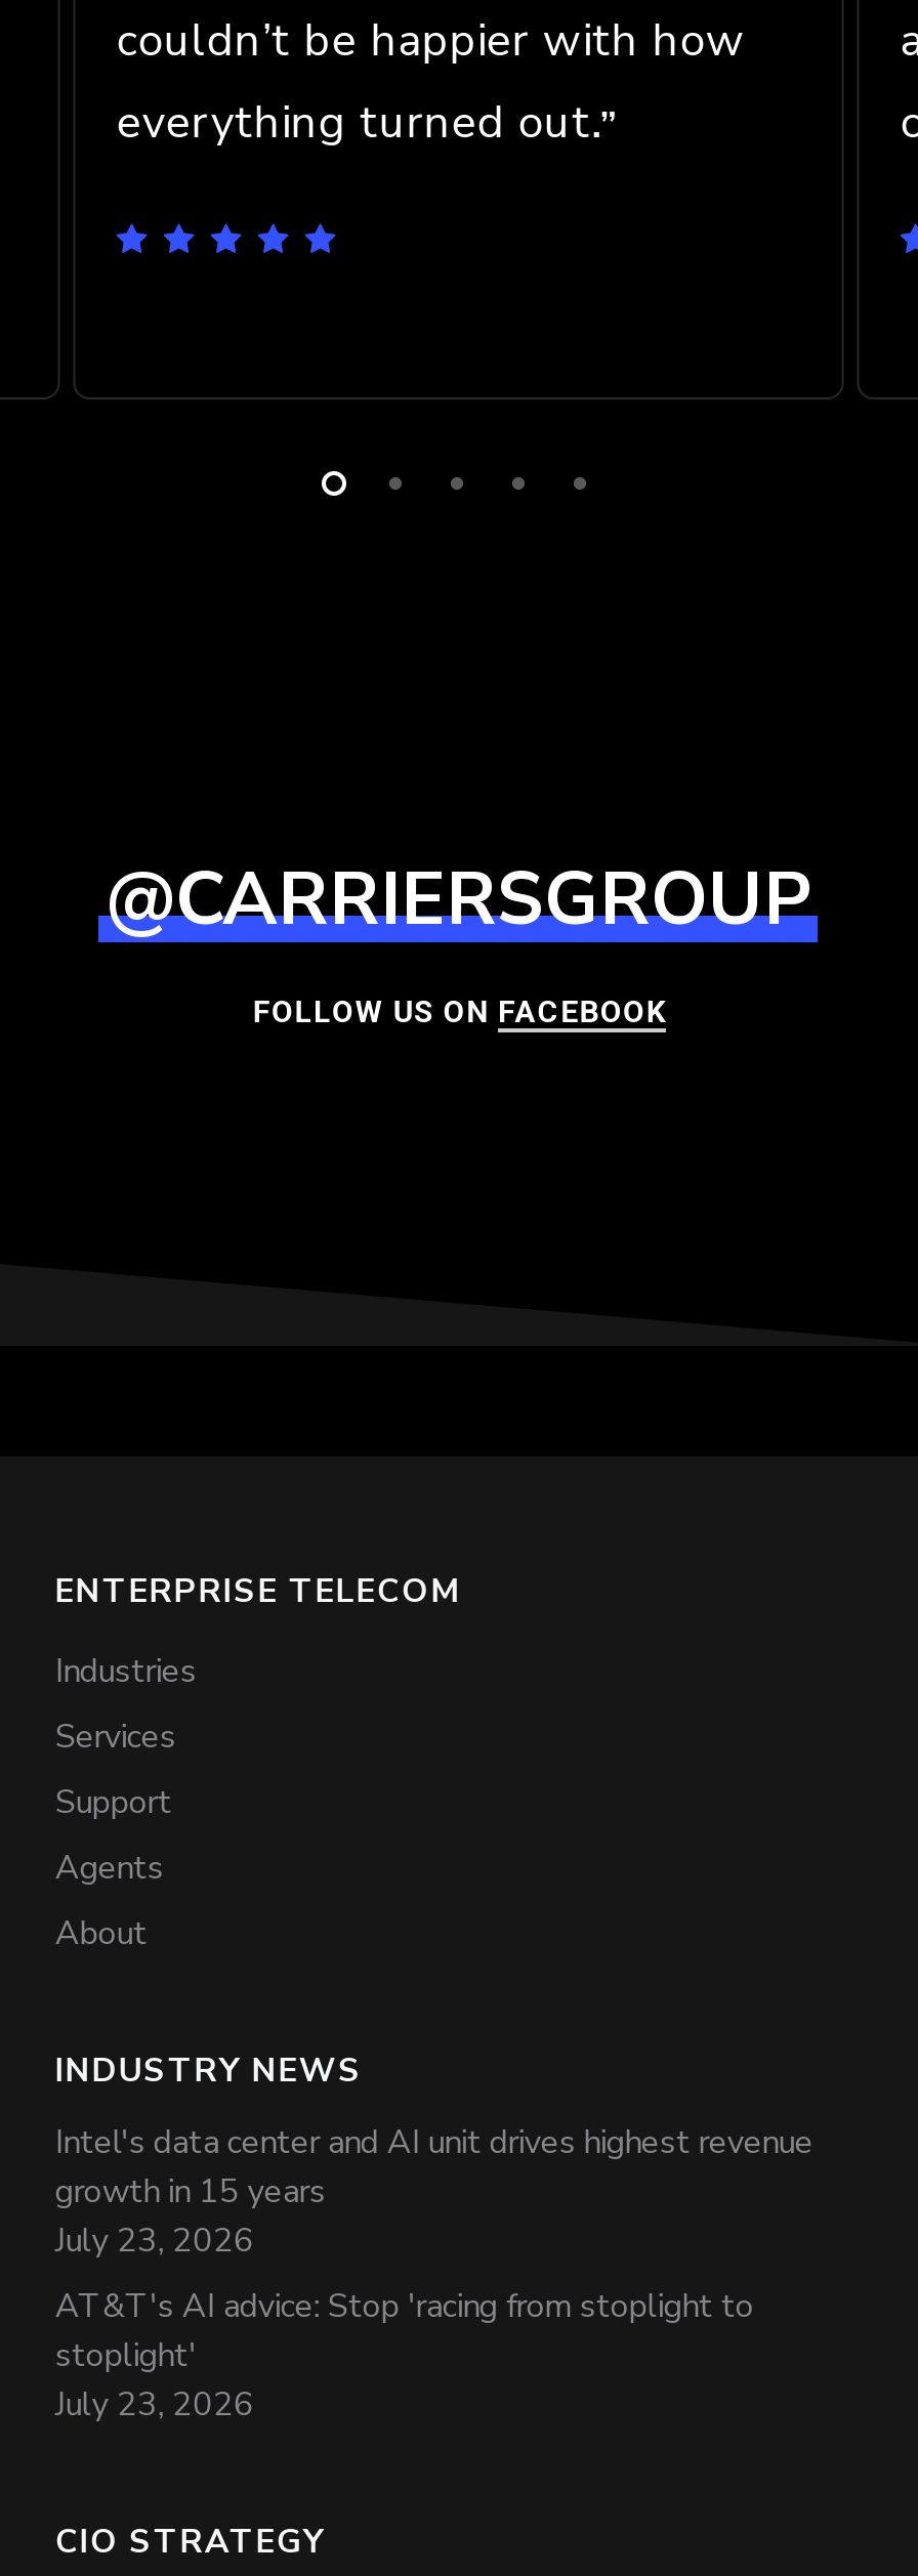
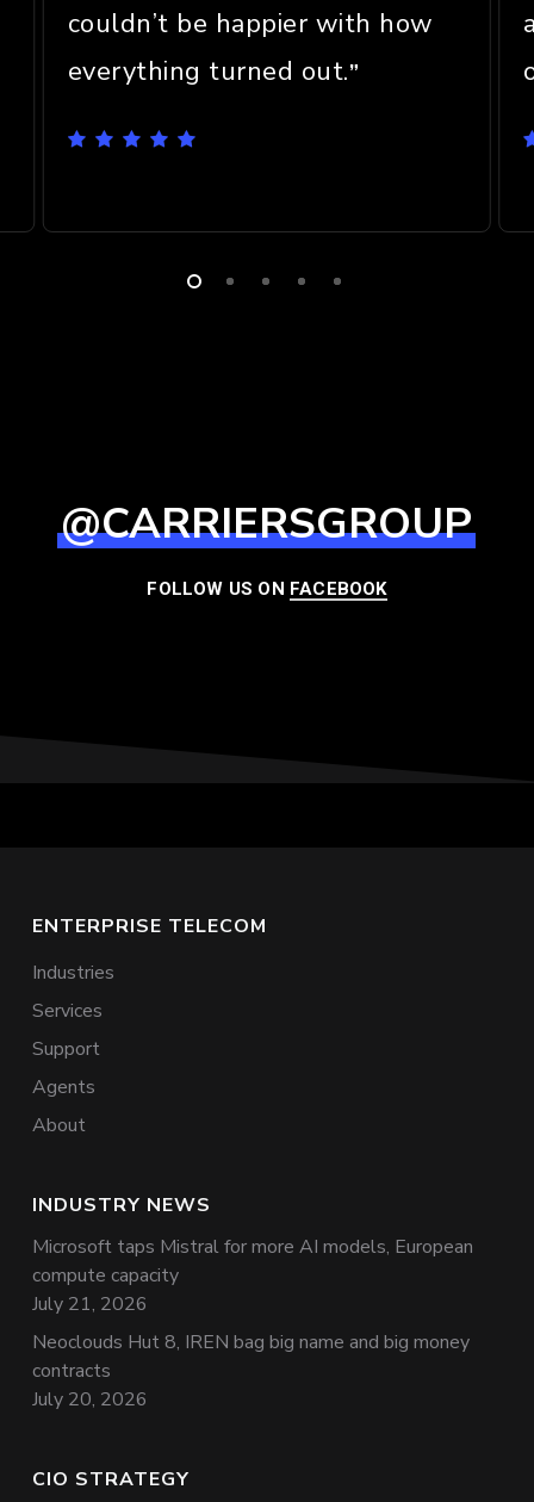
- Intel's data center and AI unit drives highest revenue
- growth in 15 years
- July 23, 2026
+ Microsoft taps Mistral for more AI models, European
+ compute capacity
+ July 21, 2026

- AT&T's AI advice: Stop 'racing from stoplight to
- stoplight'
- July 23, 2026
+ Neoclouds Hut 8, IREN bag big name and big money
+ contracts
+ July 20, 2026
